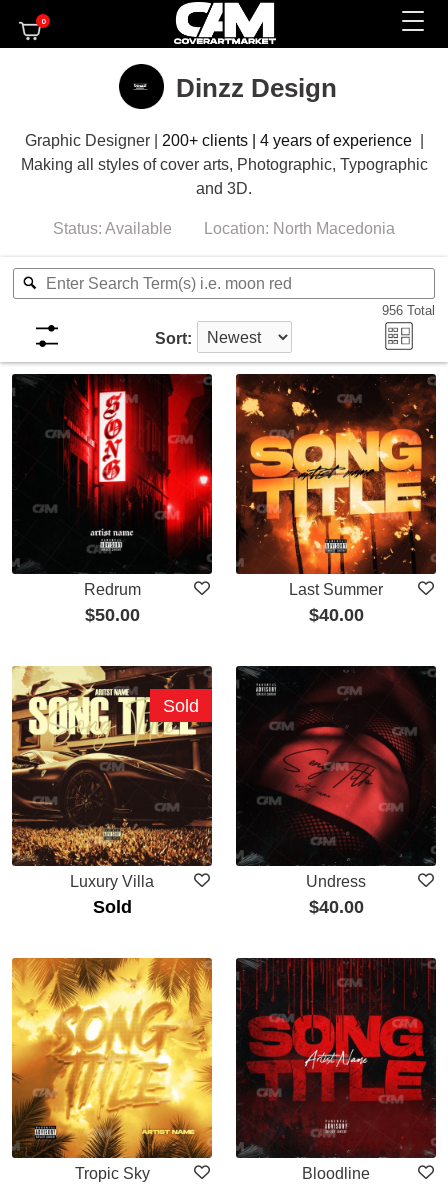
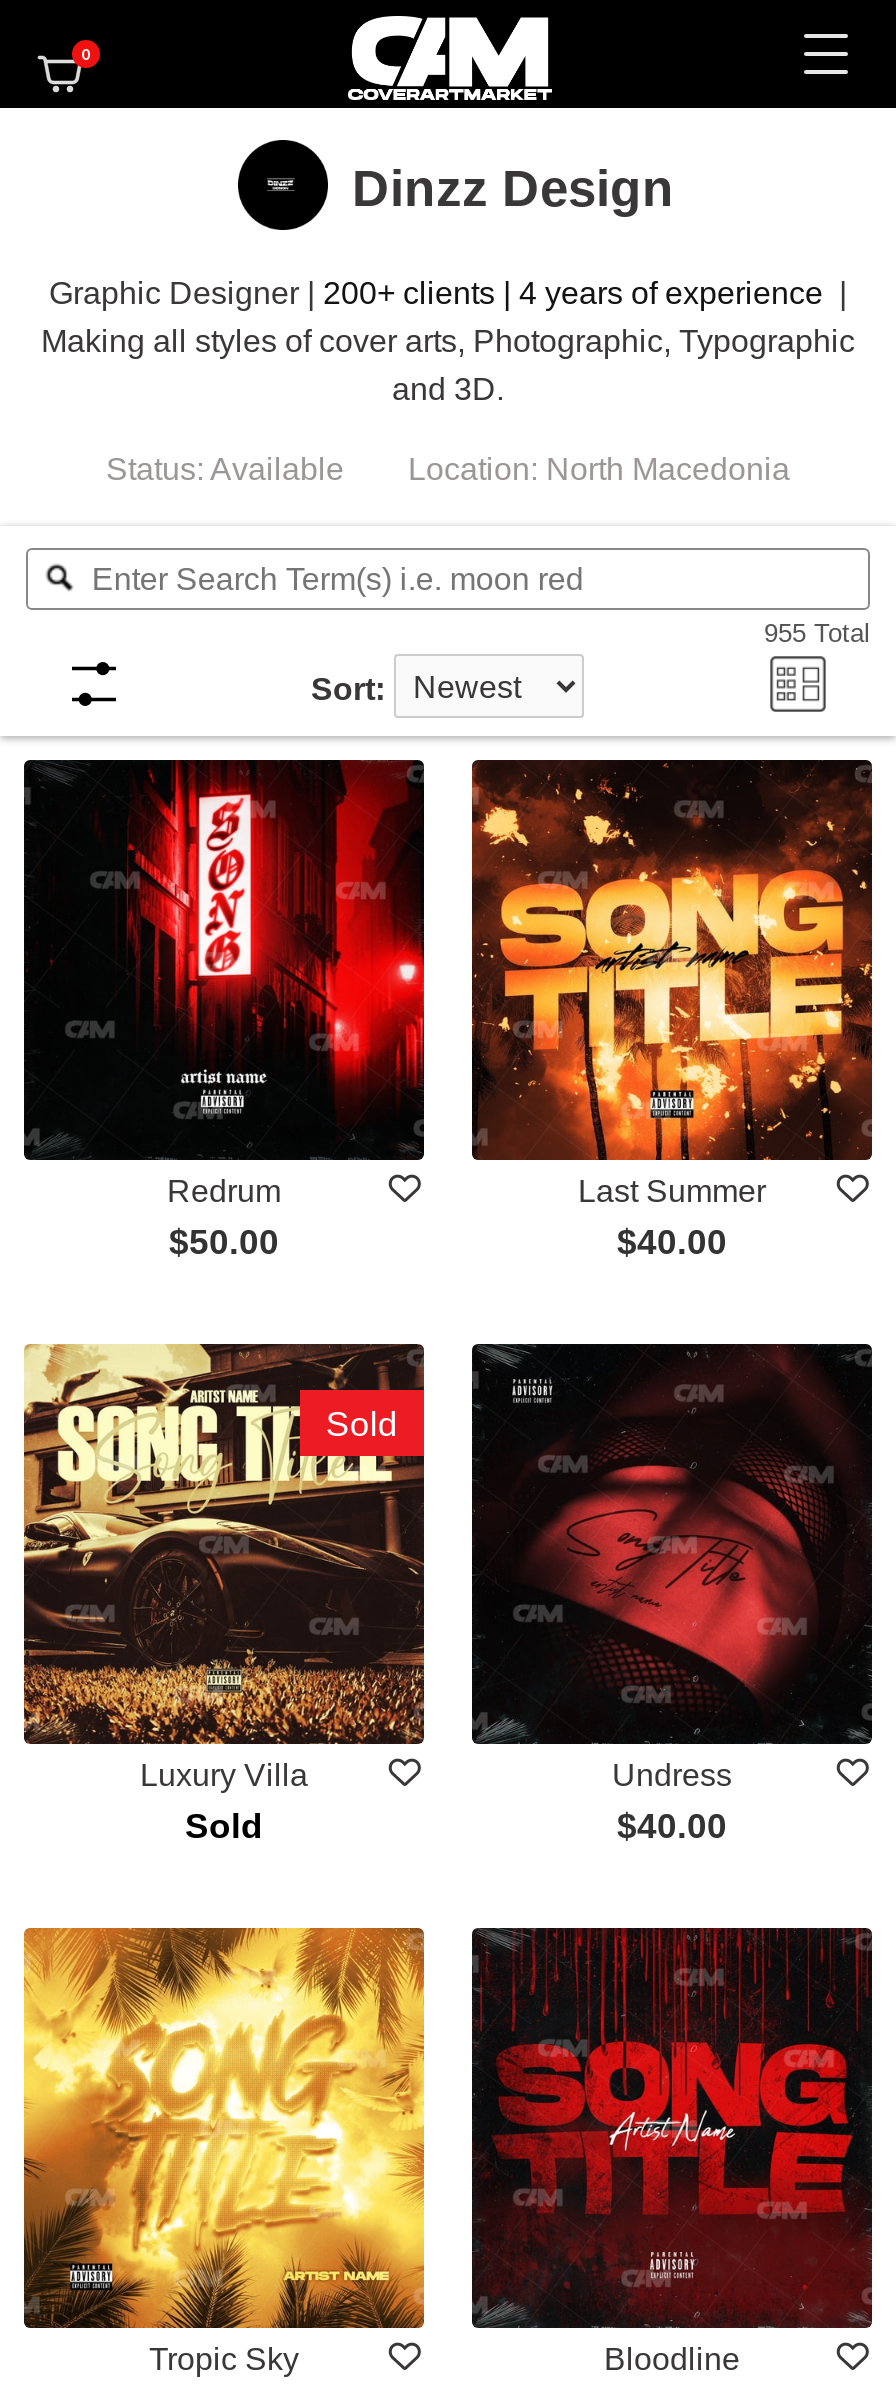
- 956 Total
+ 955 Total
